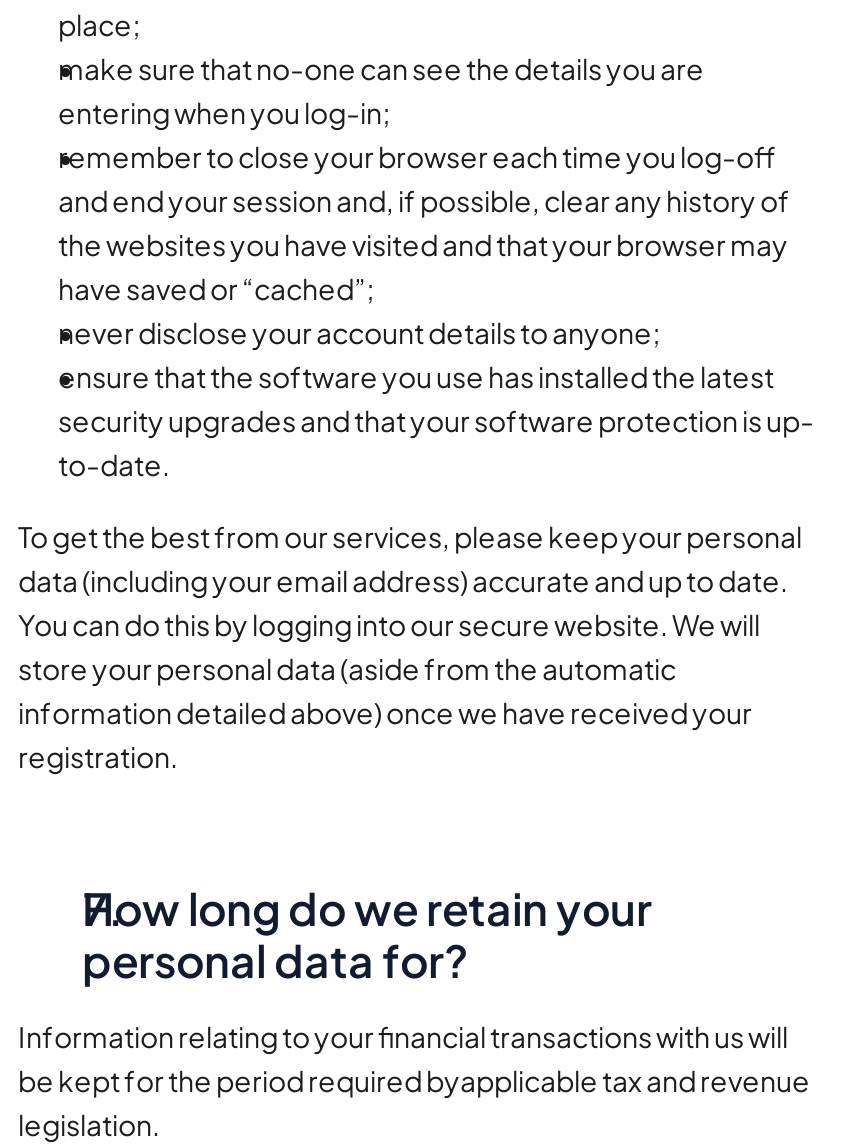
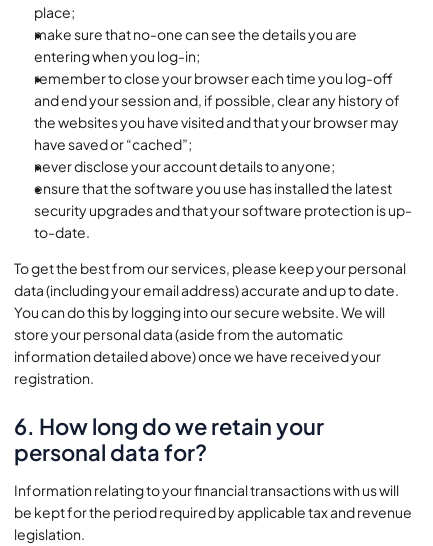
- How long do we retain your
+ 6. How long do we retain your

- be kept for the period required byapplicable tax and revenue
+ be kept for the period required by applicable tax and revenue
